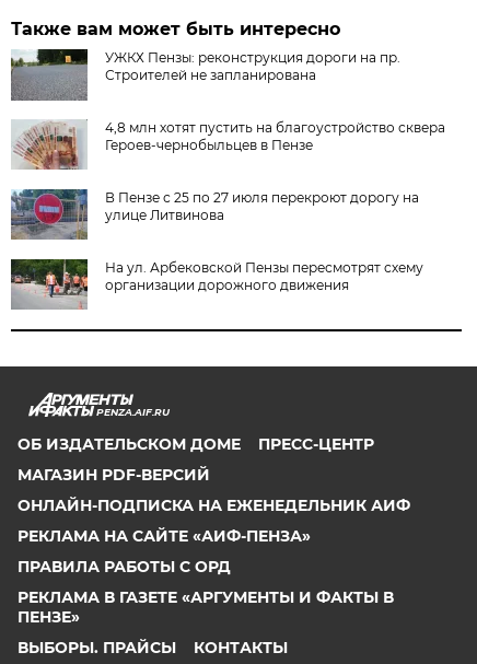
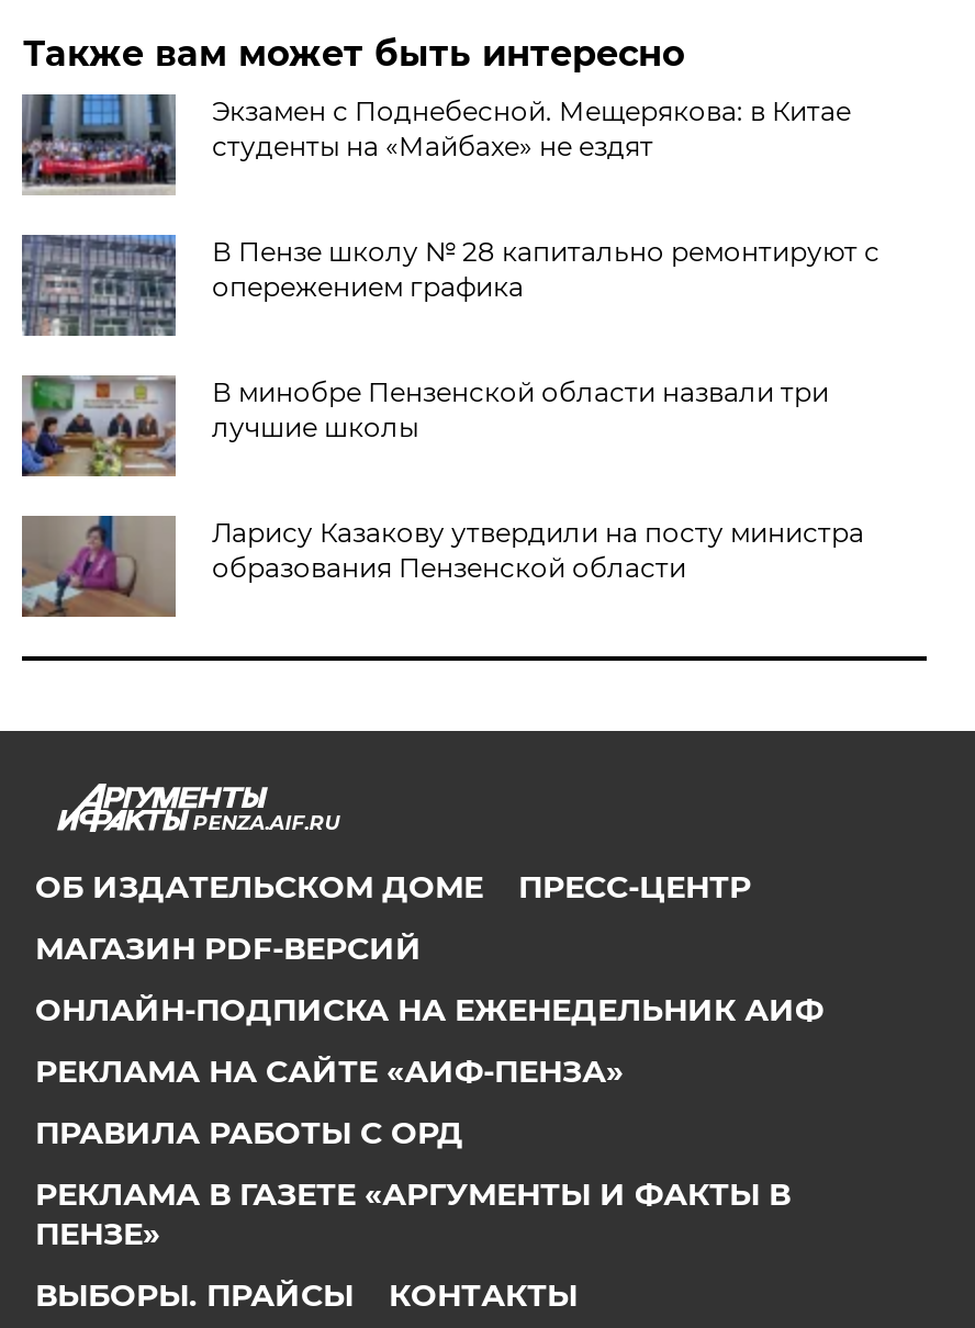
- [image]
- УЖКХ Пензы: реконструкция дороги на пр.
- Строителей не запланирована
+ [image]
+ Экзамен с Поднебесной. Мещерякова: в Китае
+ студенты на «Майбахе» не ездят

- [image]
- 4,8 млн хотят пустить на благоустройство сквера
- Героев-чернобыльцев в Пензе
+ [image]
+ В Пензе школу № 28 капитально ремонтируют с
+ опережением графика

- [image]
- В Пензе с 25 по 27 июля перекроют дорогу на
- улице Литвинова
+ [image]
+ В минобре Пензенской области назвали три
+ лучшие школы

- [image]
- На ул. Арбековской Пензы пересмотрят схему
- организации дорожного движения
+ [image]
+ Ларису Казакову утвердили на посту министра
+ образования Пензенской области
